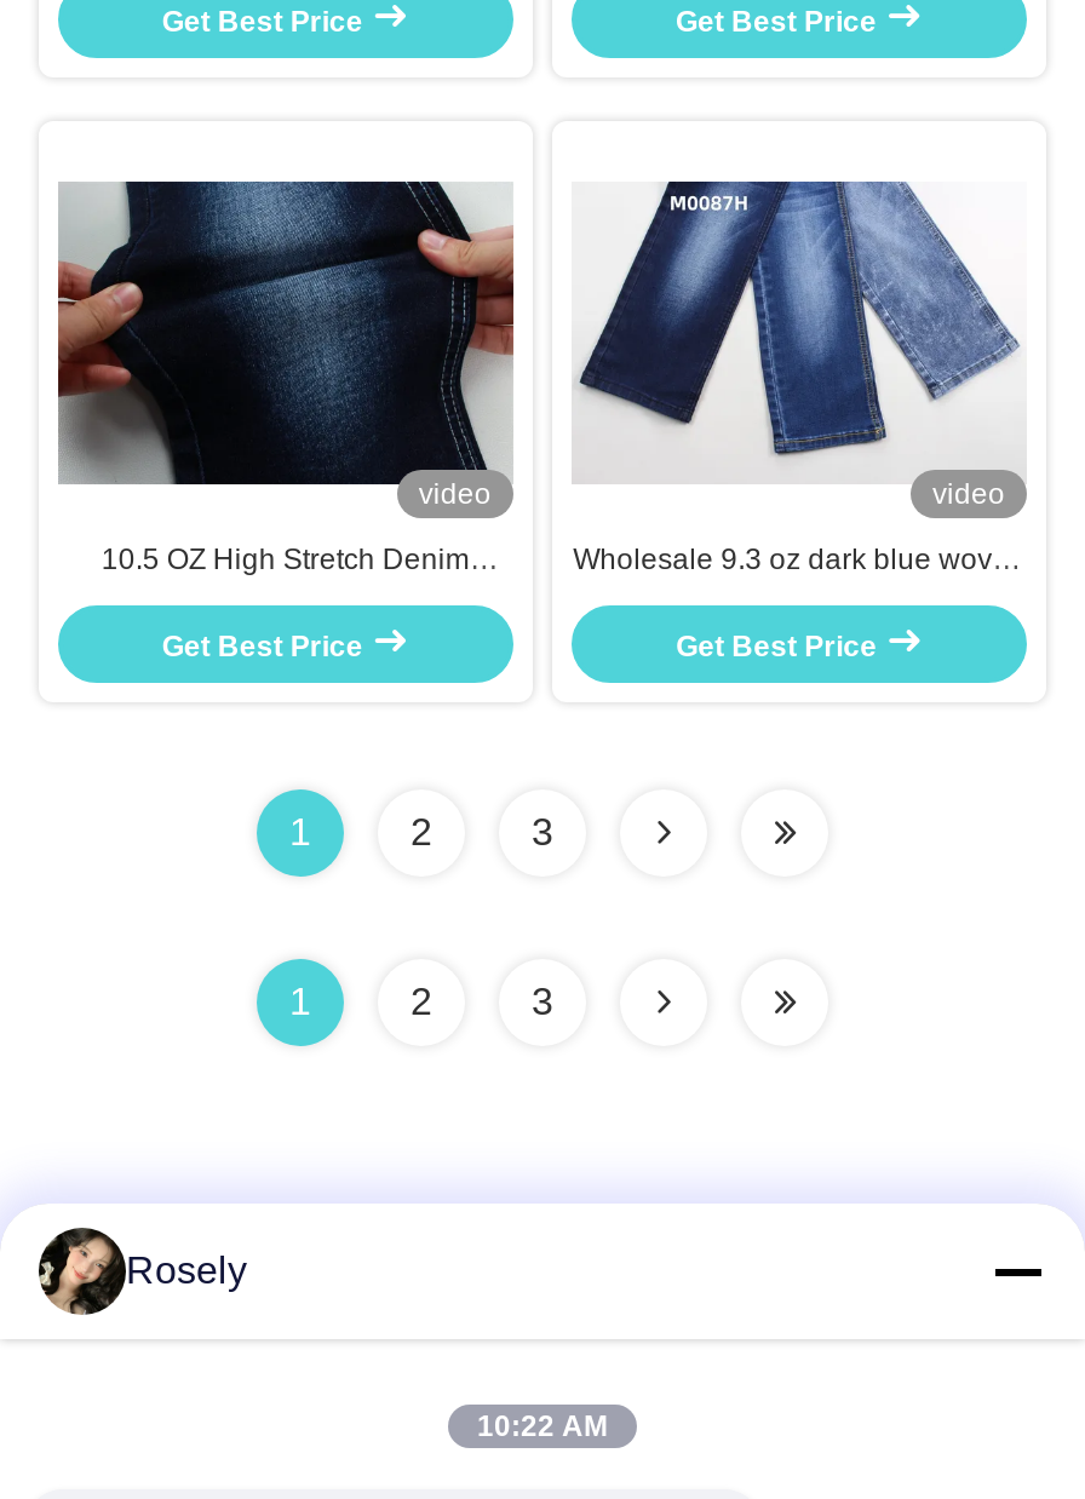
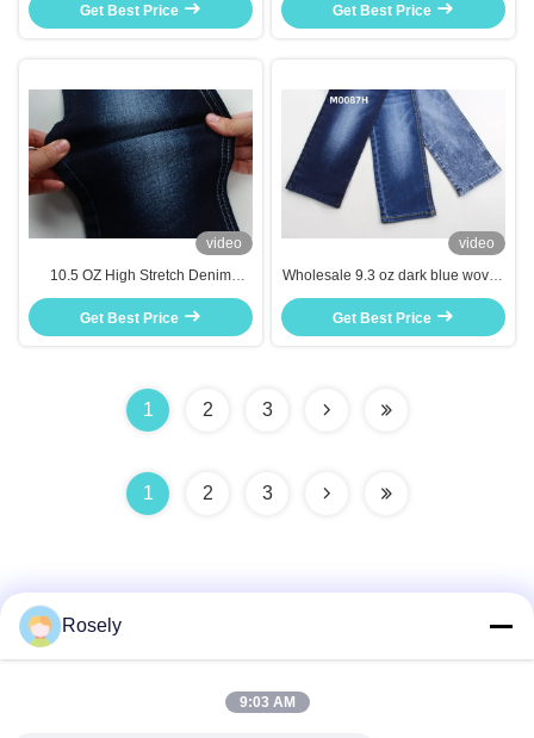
- [image]
+ [image]

- 10:22 AM
+ 9:03 AM
